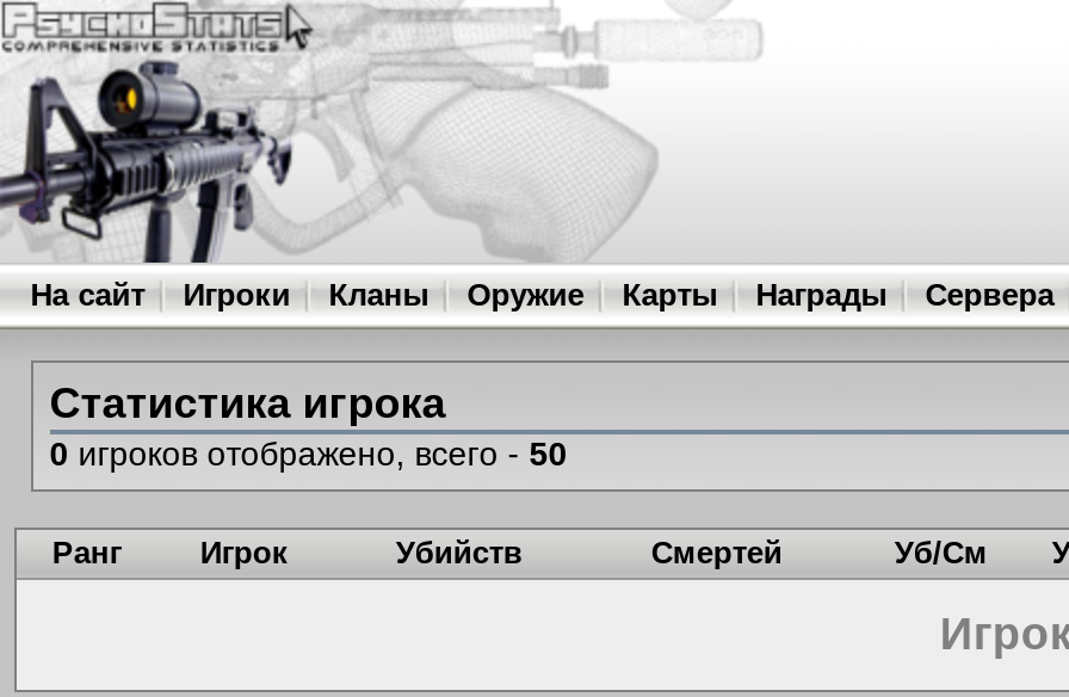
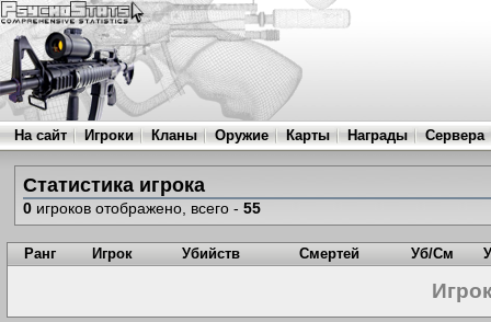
- 0игроков отображено, всего -50
+ 0игроков отображено, всего -55
